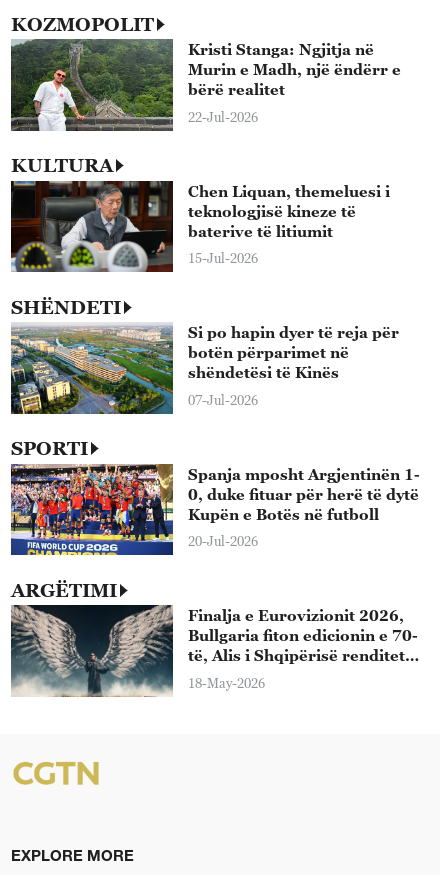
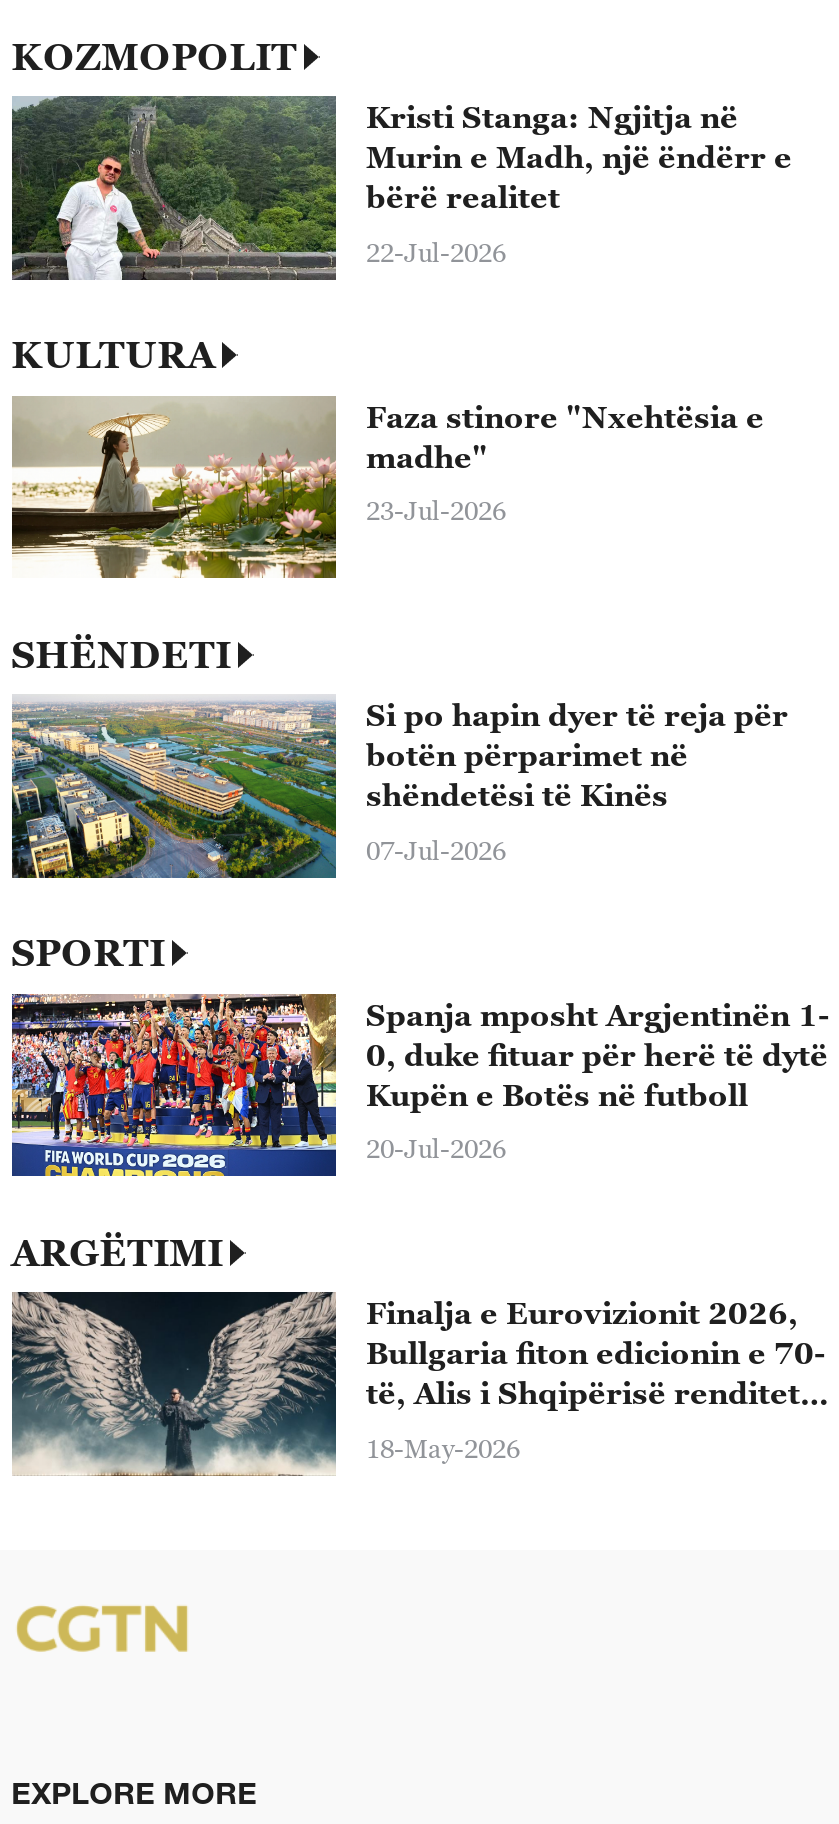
- [image]
- Chen Liquan, themeluesi i
- teknologjisë kineze të
- baterive të litiumit
+ [image]
+ Faza stinore "Nxehtësia e
+ madhe"

- 15-Jul-2026
+ 23-Jul-2026
